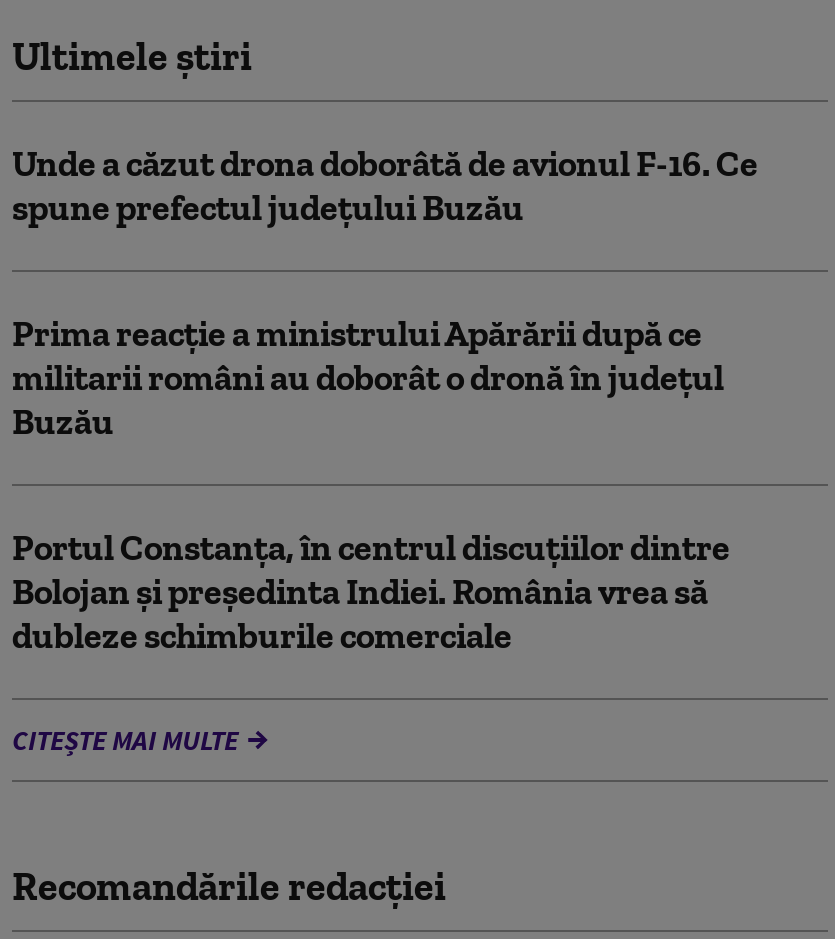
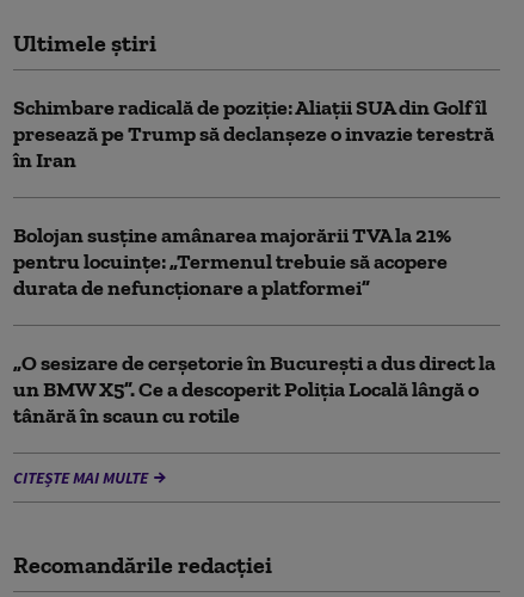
- Unde a căzut drona doborâtă de avionul F-16. Ce
- spune prefectul județului Buzău
+ Schimbare radicală de poziție: Aliații SUA din Golf îl
+ presează pe Trump să declanșeze o invazie terestră
+ în Iran

- Prima reacție a ministrului Apărării după ce
- militarii români au doborât o dronă în județul
- Buzău
+ Bolojan susține amânarea majorării TVA la 21%
+ pentru locuințe: „Termenul trebuie să acopere
+ durata de nefuncționare a platformei”

- Portul Constanța, în centrul discuțiilor dintre
- Bolojan și președinta Indiei. România vrea să
- dubleze schimburile comerciale
+ „O sesizare de cerșetorie în București a dus direct la
+ un BMW X5”. Ce a descoperit Poliția Locală lângă o
+ tânără în scaun cu rotile
